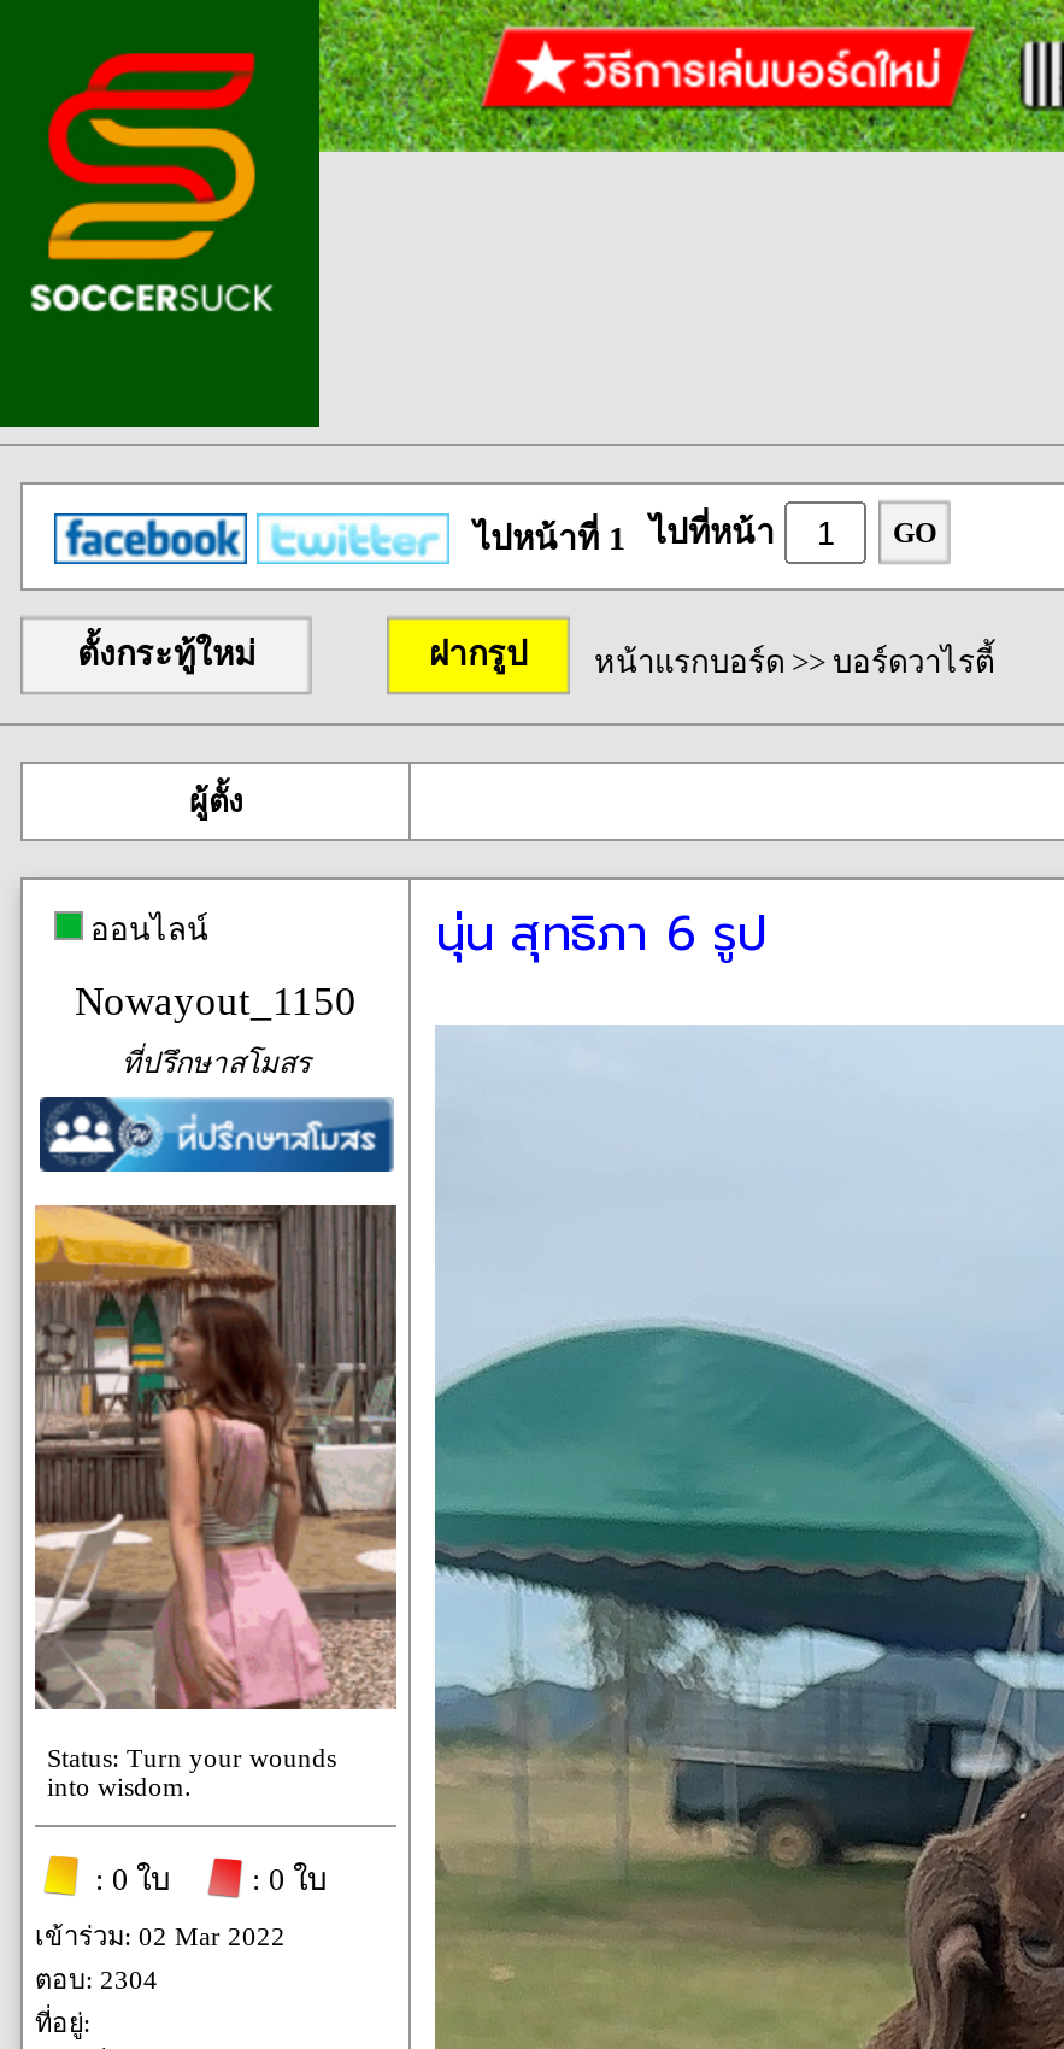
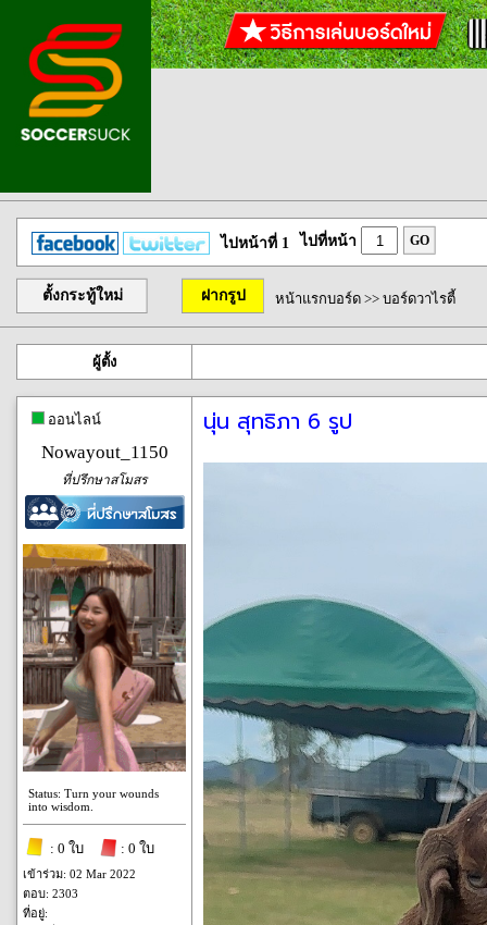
- [image]
+ [image]

- ตอบ: 2304
+ ตอบ: 2303
